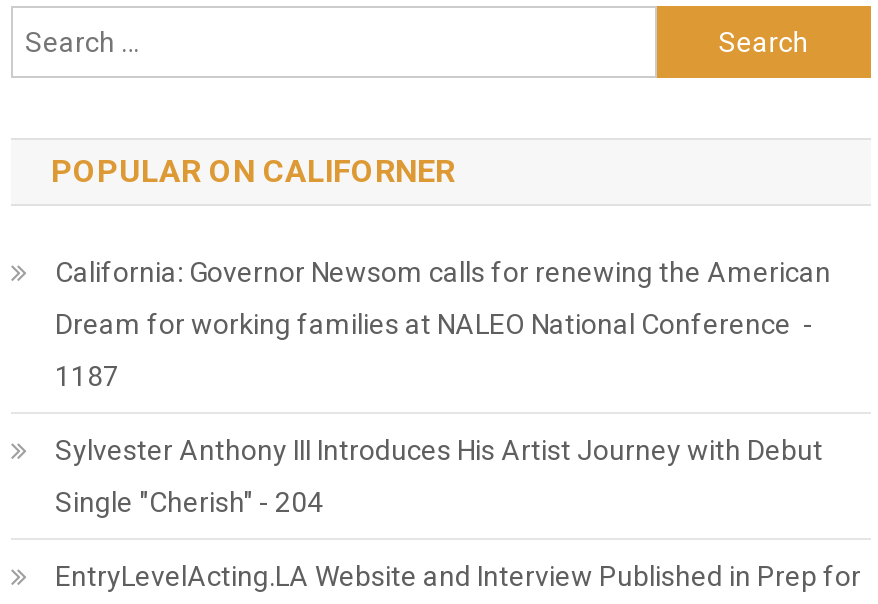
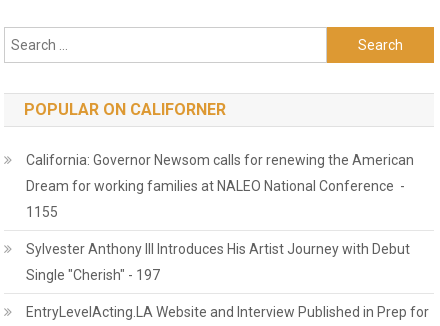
- 1187
+ 1155

- Single "Cherish" - 204
+ Single "Cherish" - 197
